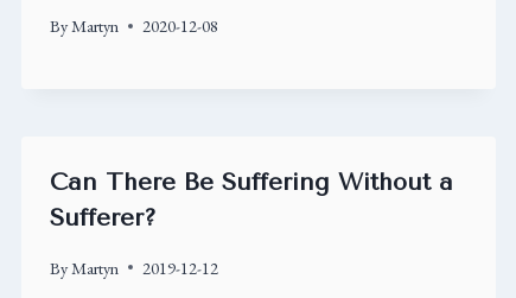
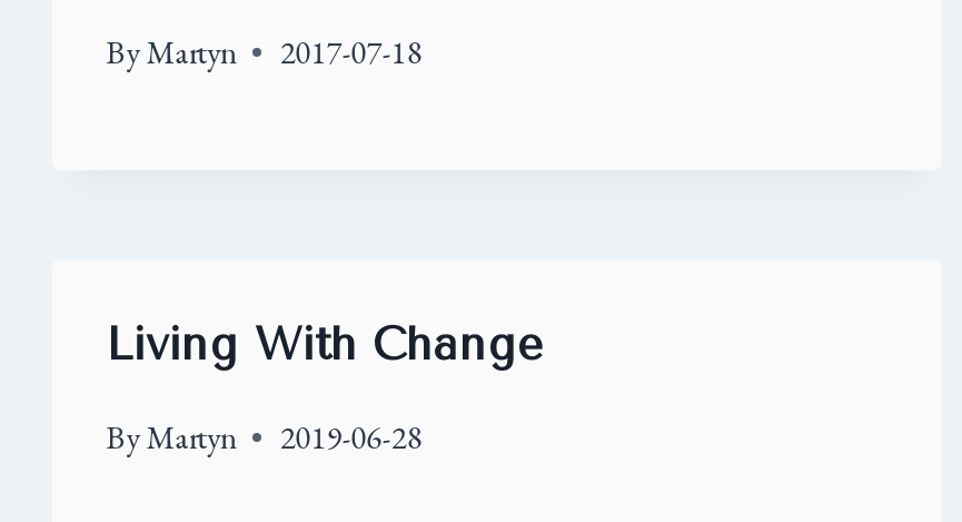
- By Martyn 2020-12-08
+ By Martyn 2017-07-18

- Can There Be Suffering Without a
- Sufferer?
+ Living With Change

- By Martyn 2019-12-12
+ By Martyn 2019-06-28
